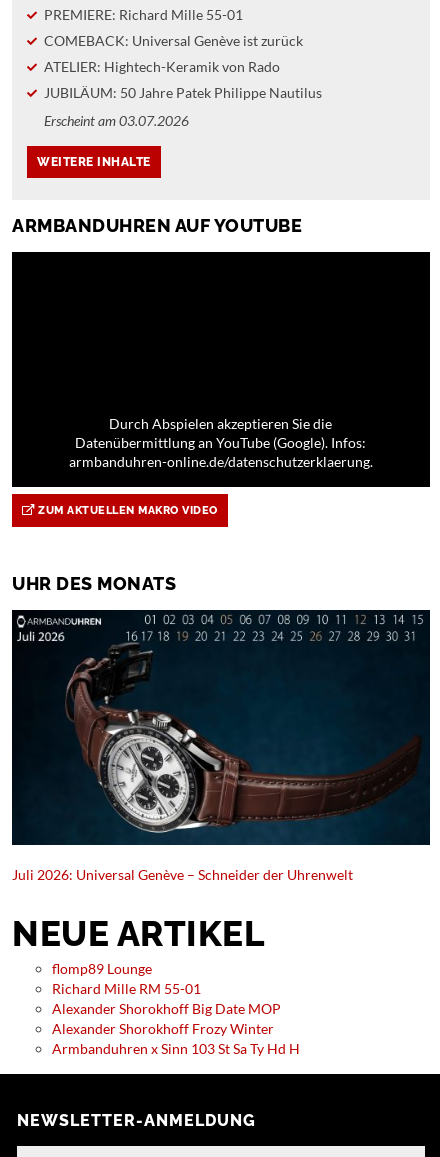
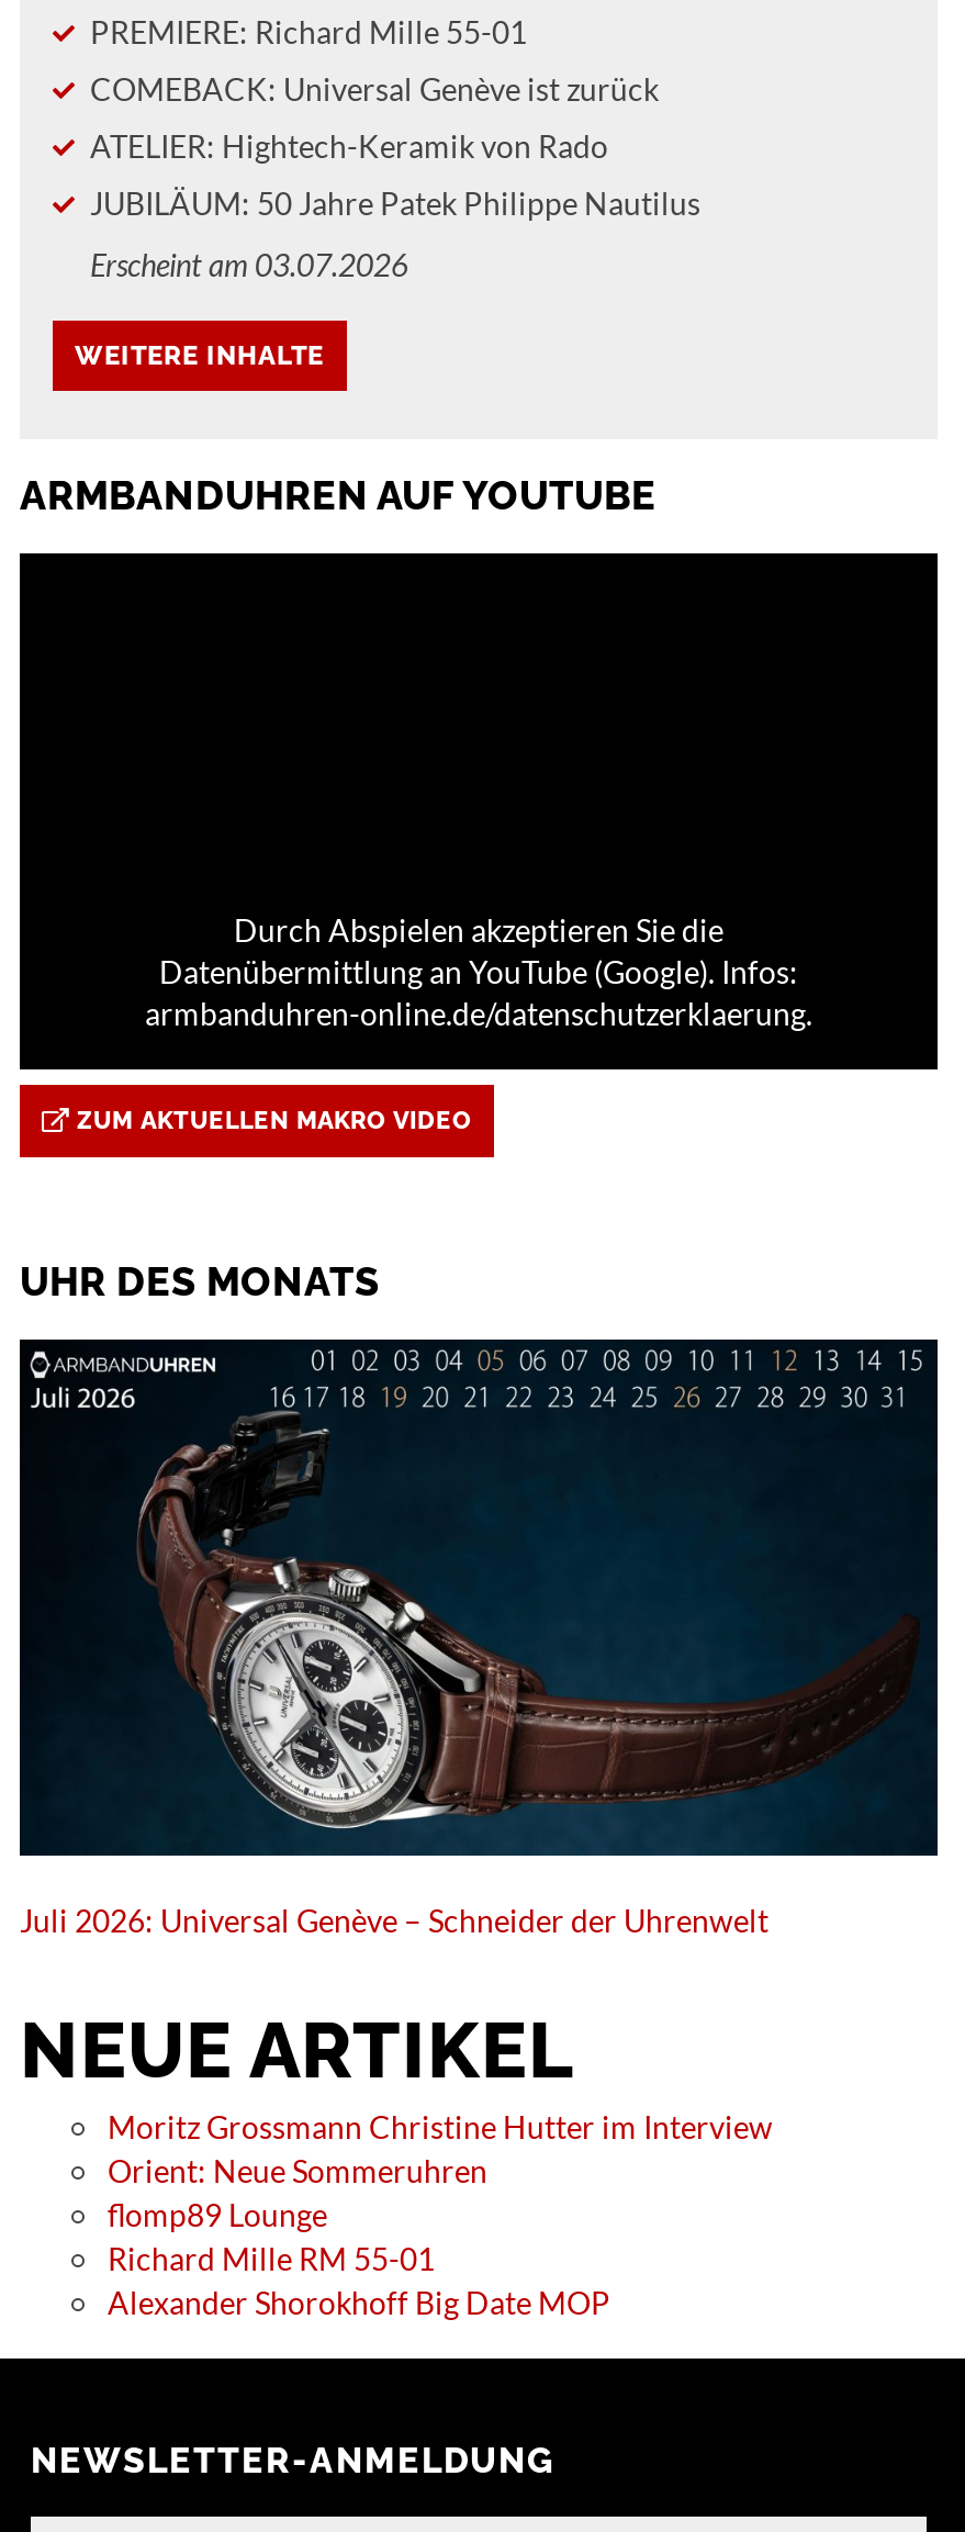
+ Moritz Grossmann Christine Hutter im Interview
+ Orient: Neue Sommeruhren

moved down: flomp89 Lounge | Richard Mille RM 55-01 | Alexander Shorokhoff Big Date MOP

- Alexander Shorokhoff Frozy Winter
- Armbanduhren x Sinn 103 St Sa Ty Hd H
